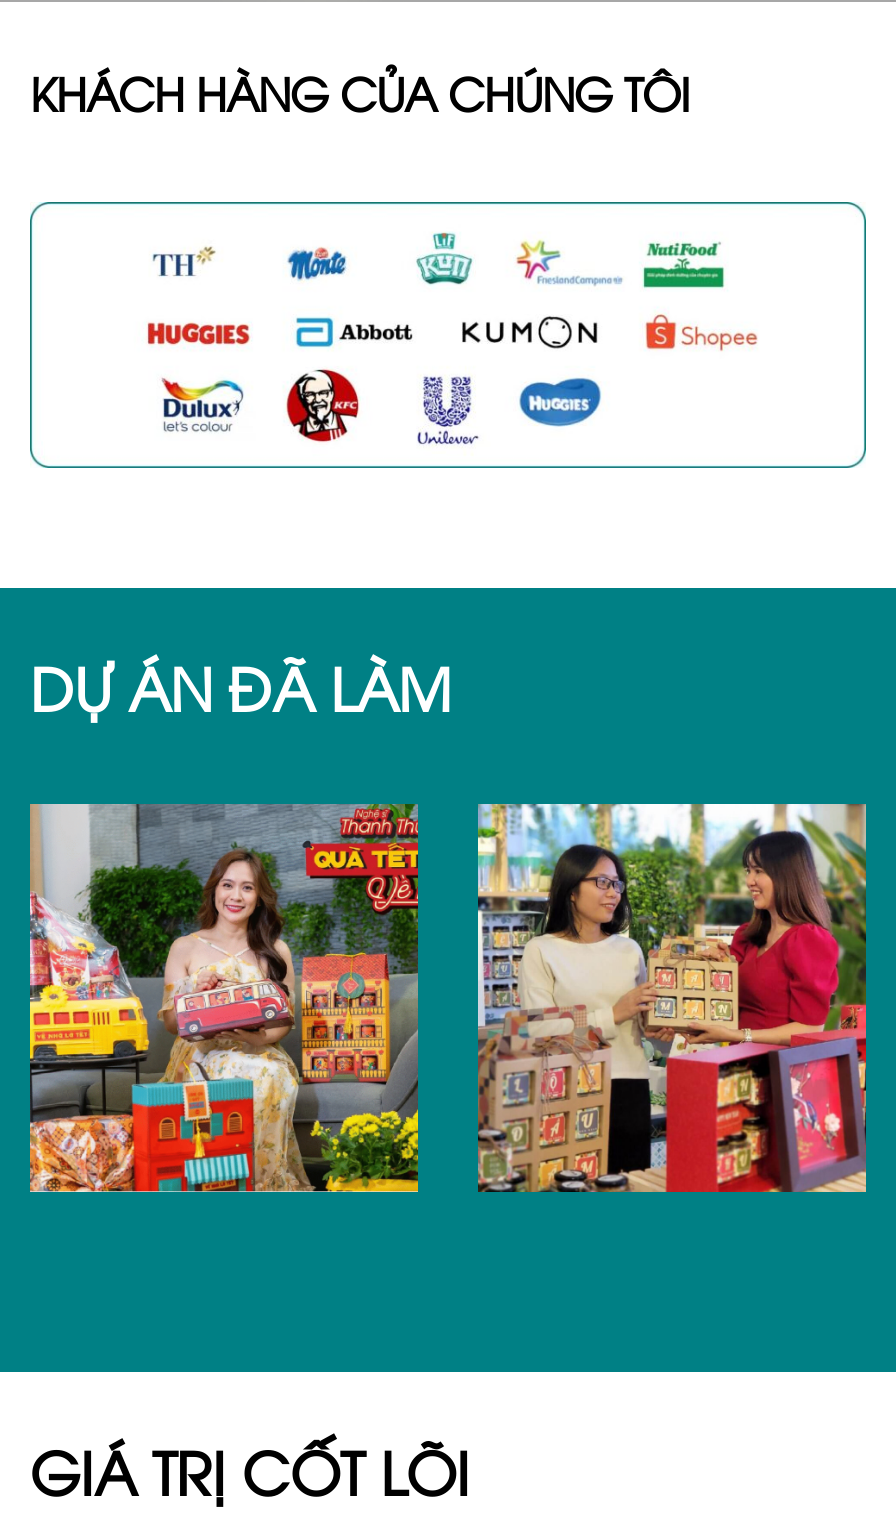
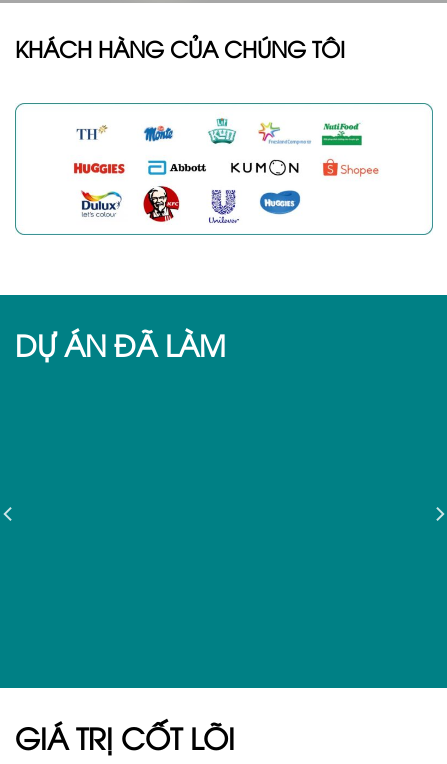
- [image]

- [image]
